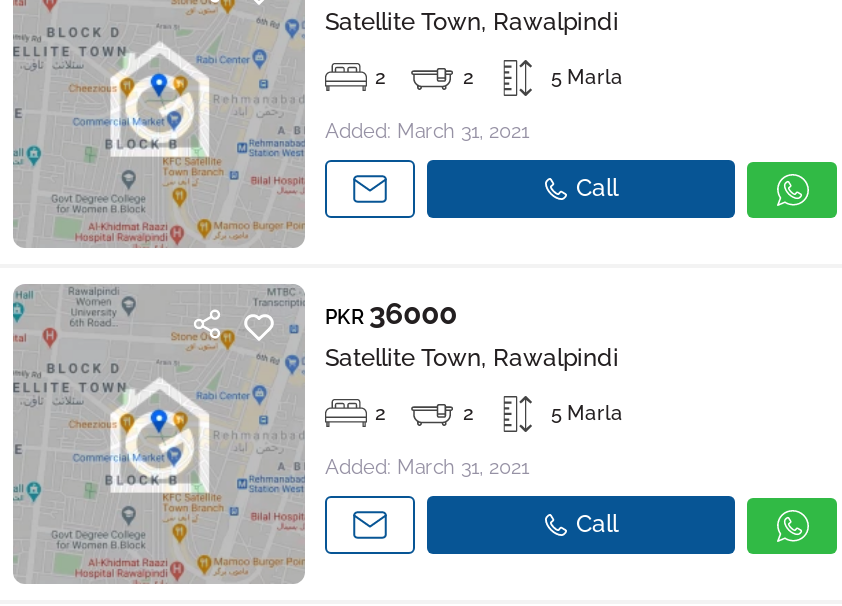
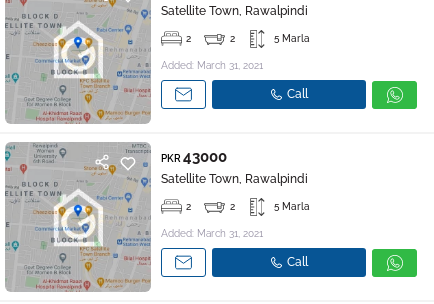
- PKR36000
+ PKR43000
